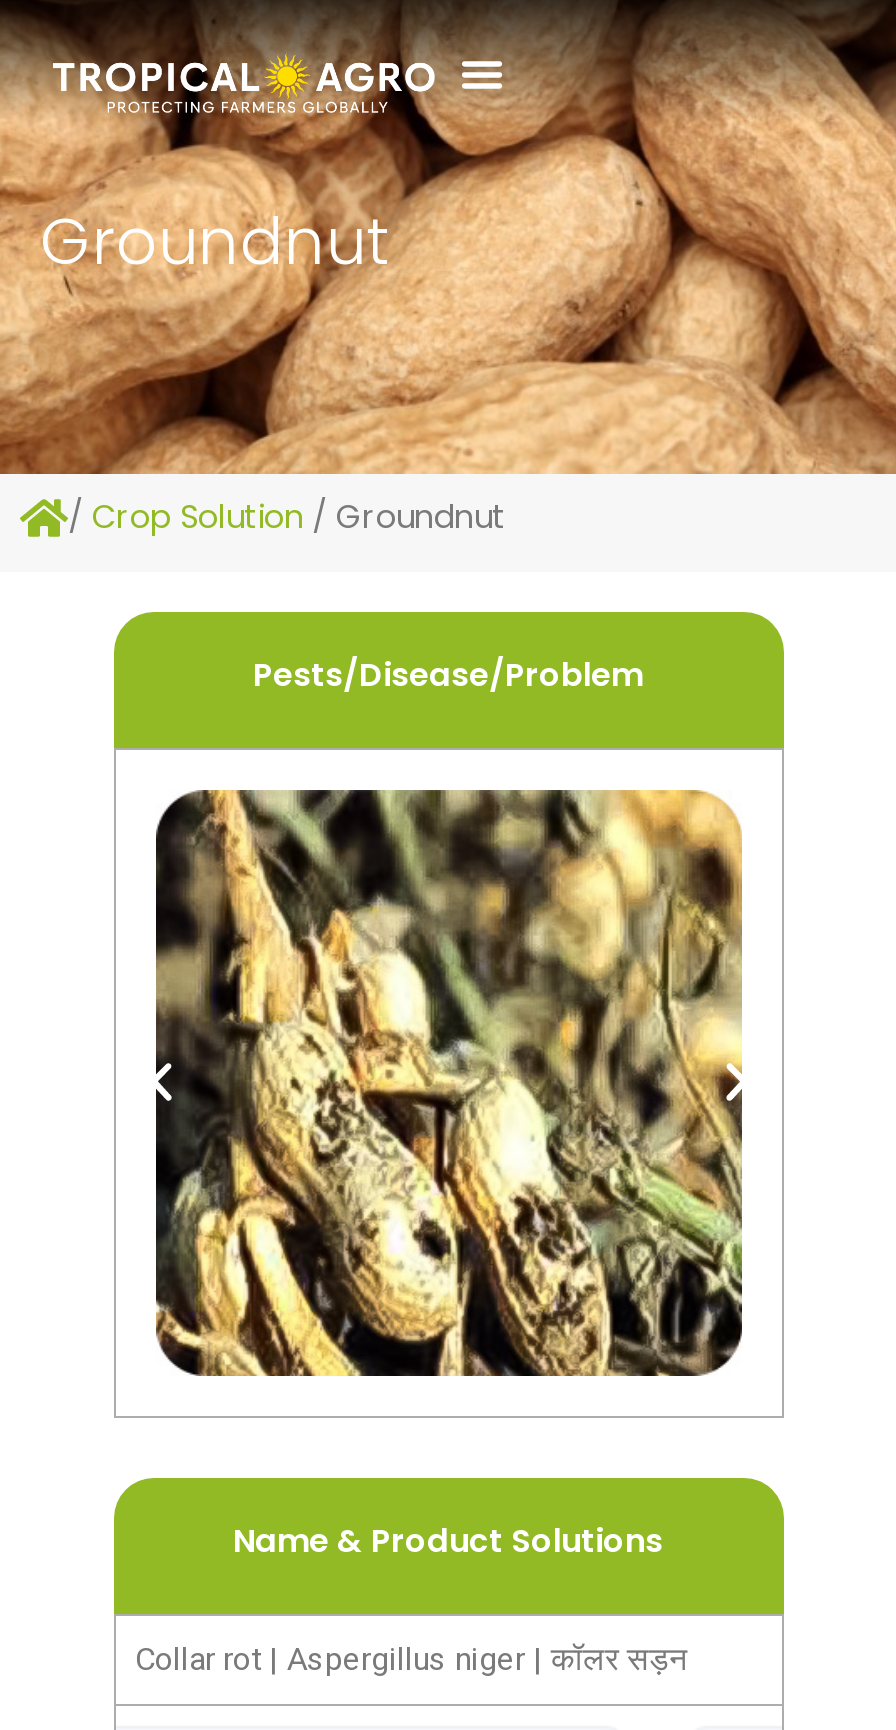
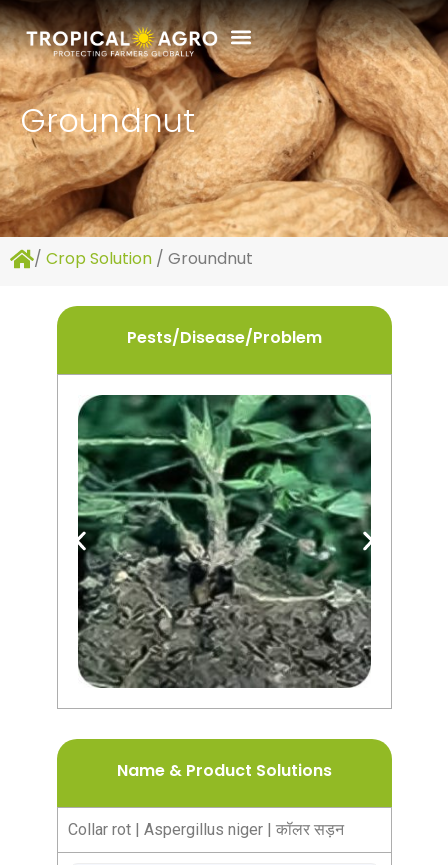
- [image]
+ [image]
